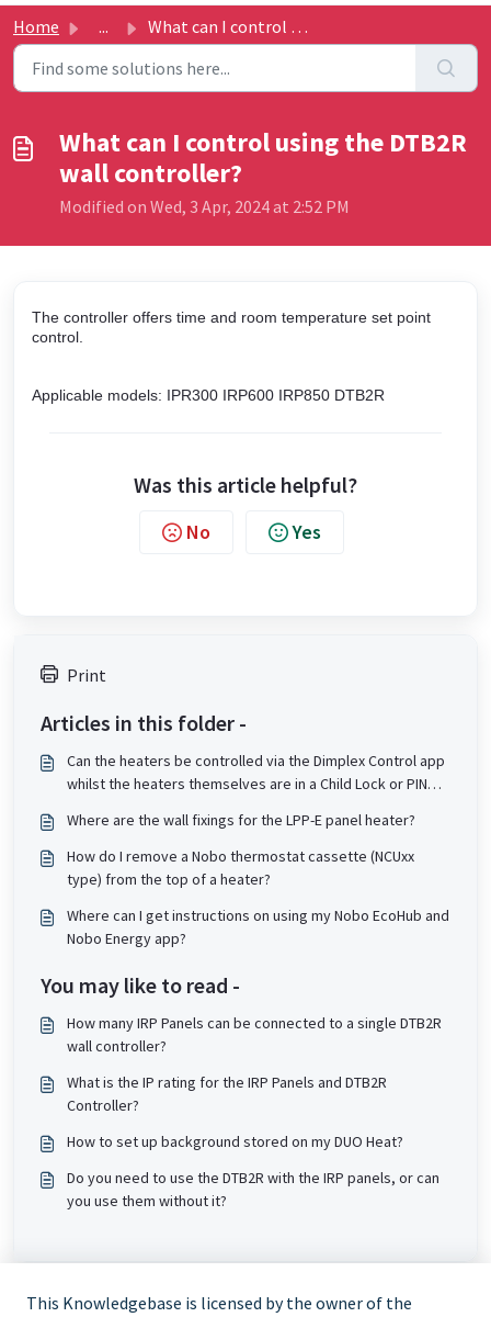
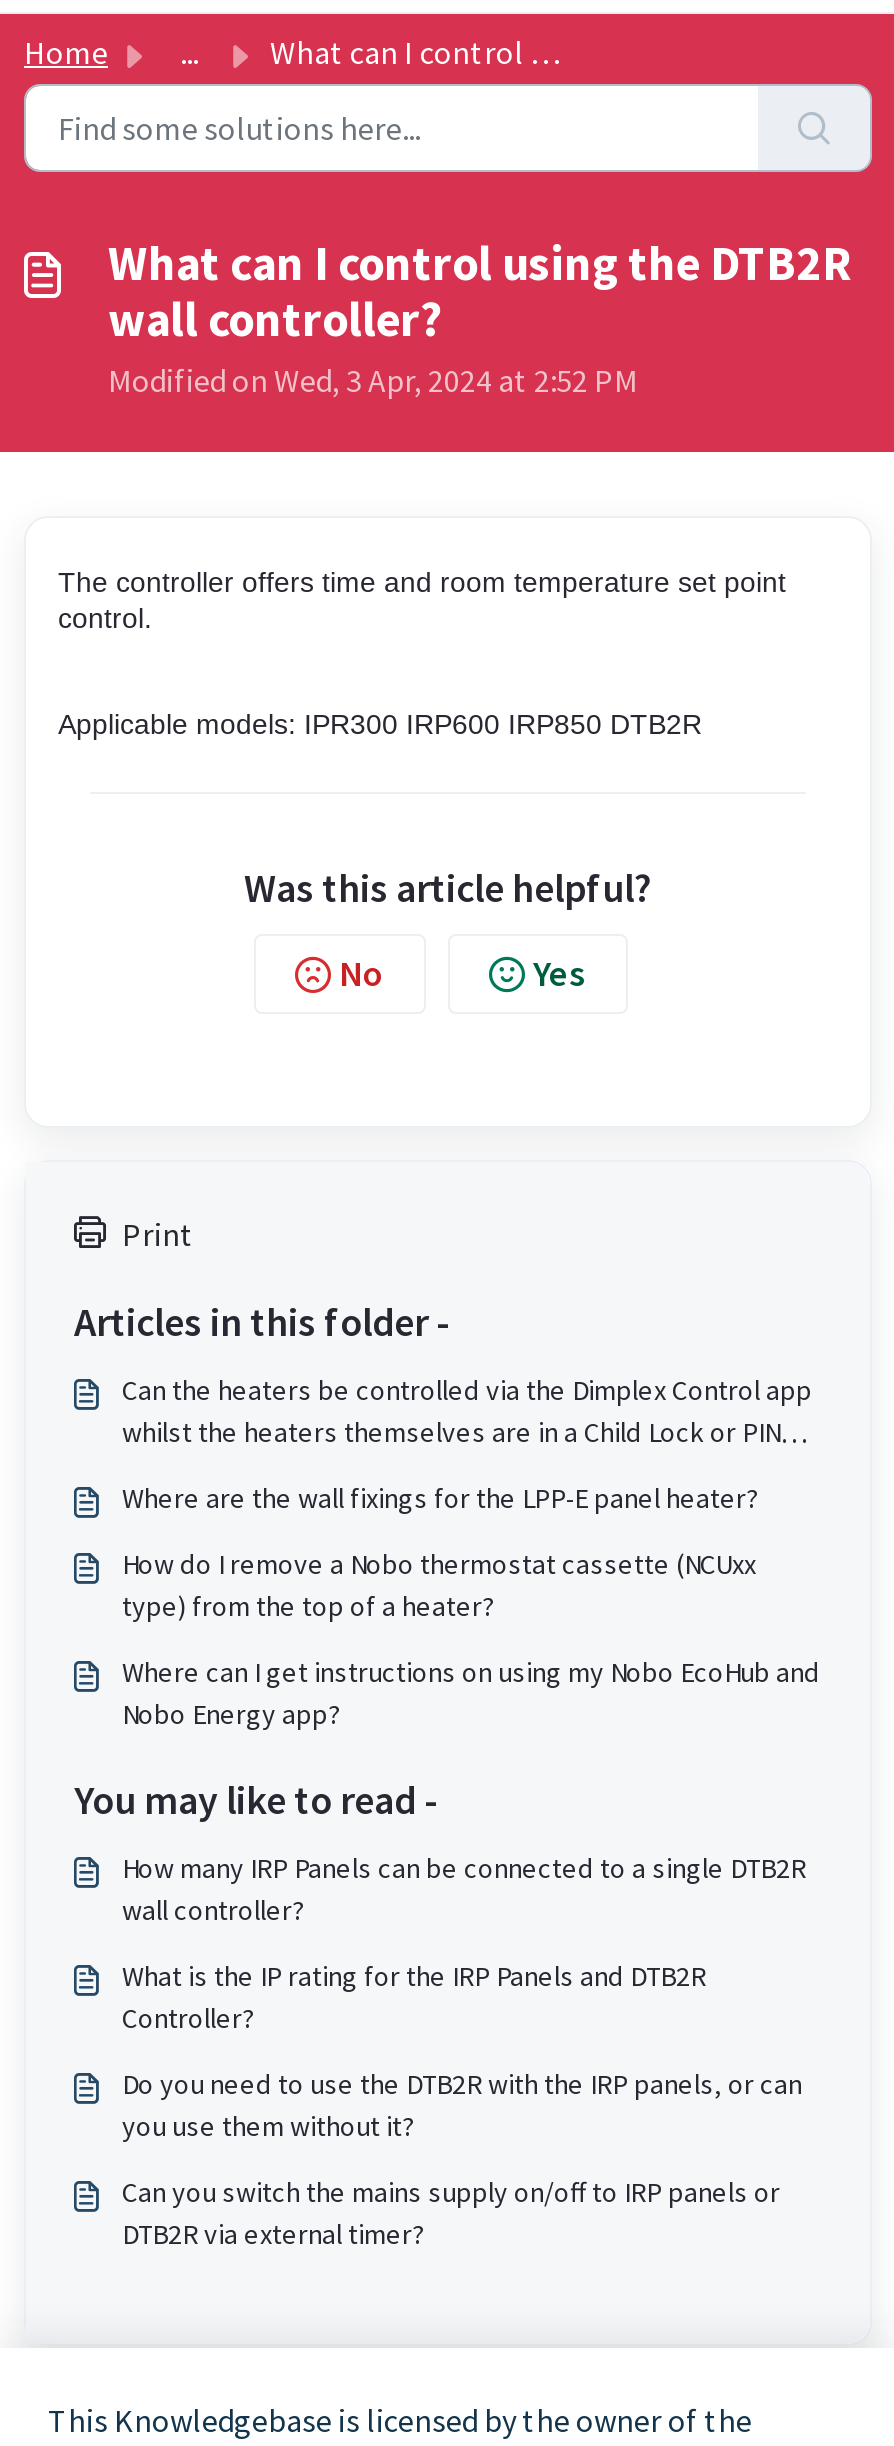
- How to set up background stored on my DUO Heat?

moved up: Do you need to use the DTB2R with the IRP panels, or can | you use them without it?

+ Can you switch the mains supply on/off to IRP panels or
+ DTB2R via external timer?
